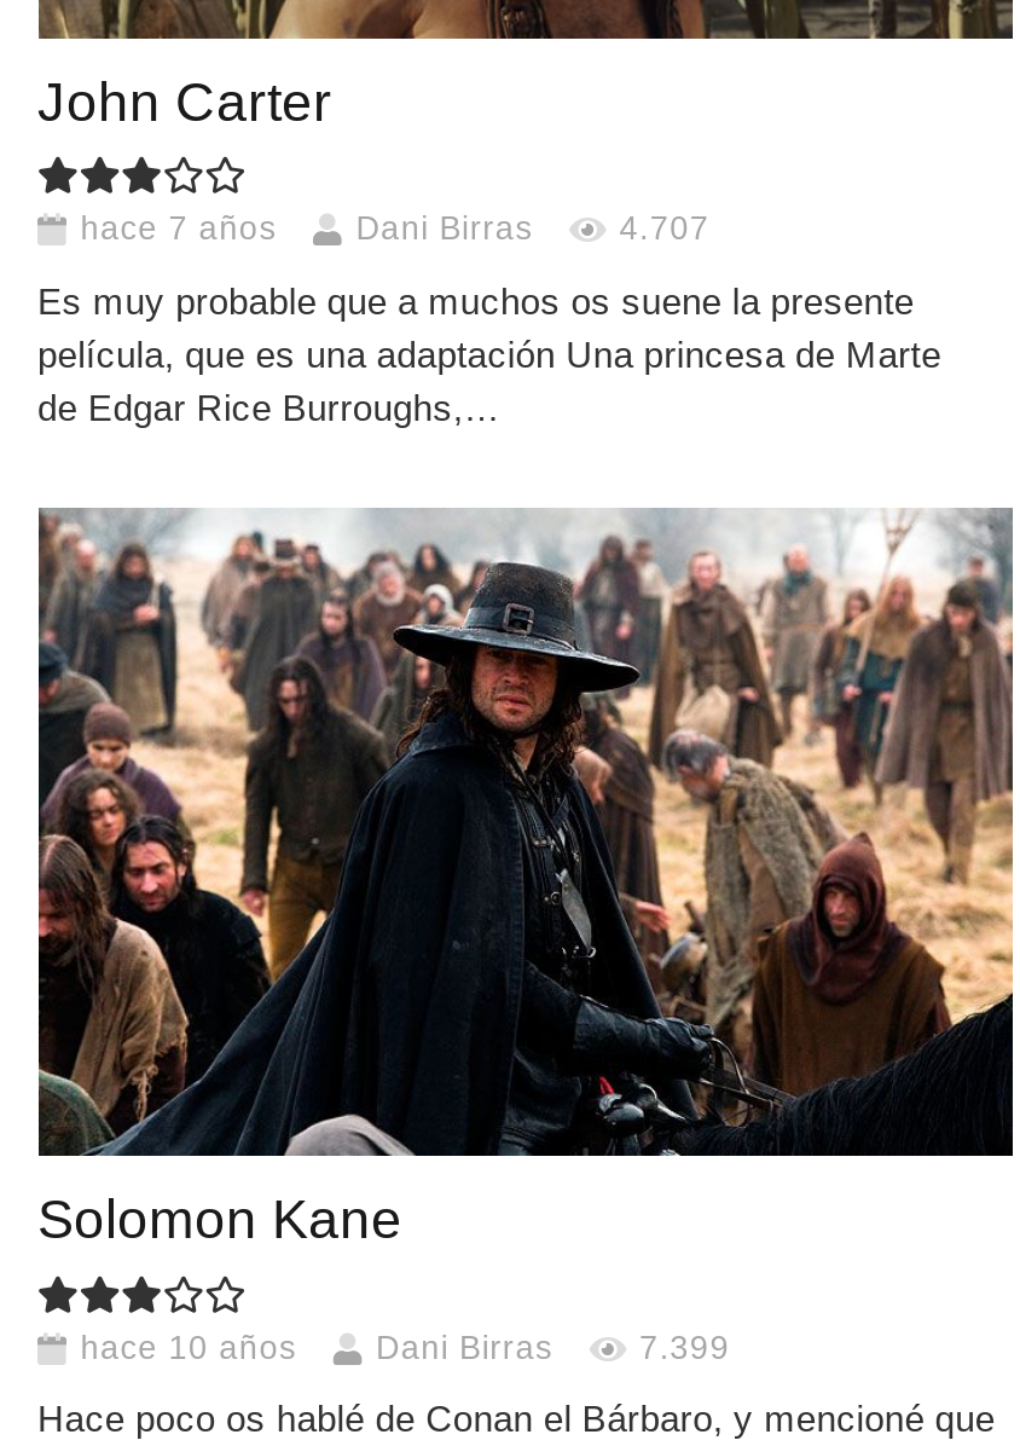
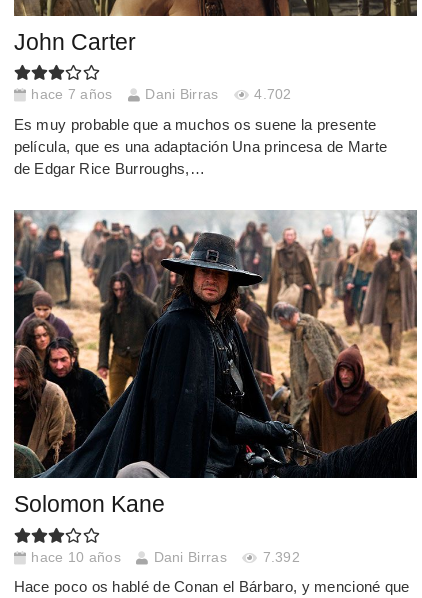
- 4.707
+ 4.702

- 7.399
+ 7.392
